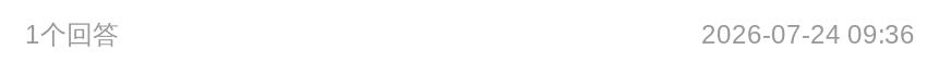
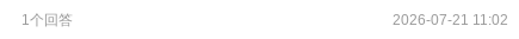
- 2026-07-24 09:36
+ 2026-07-21 11:02
